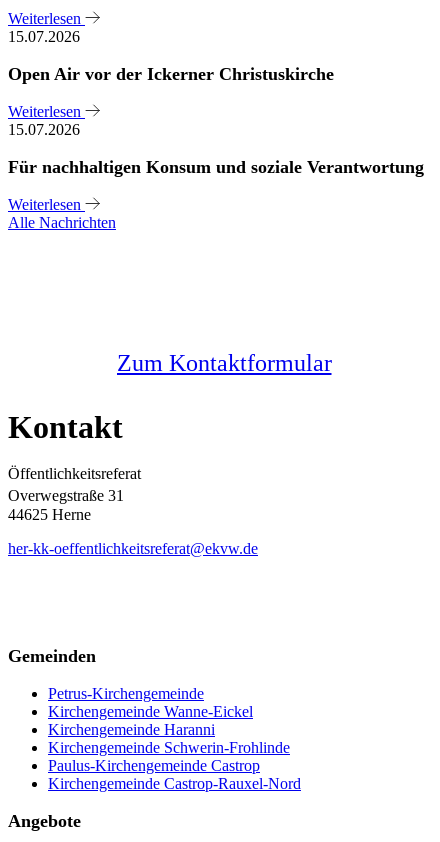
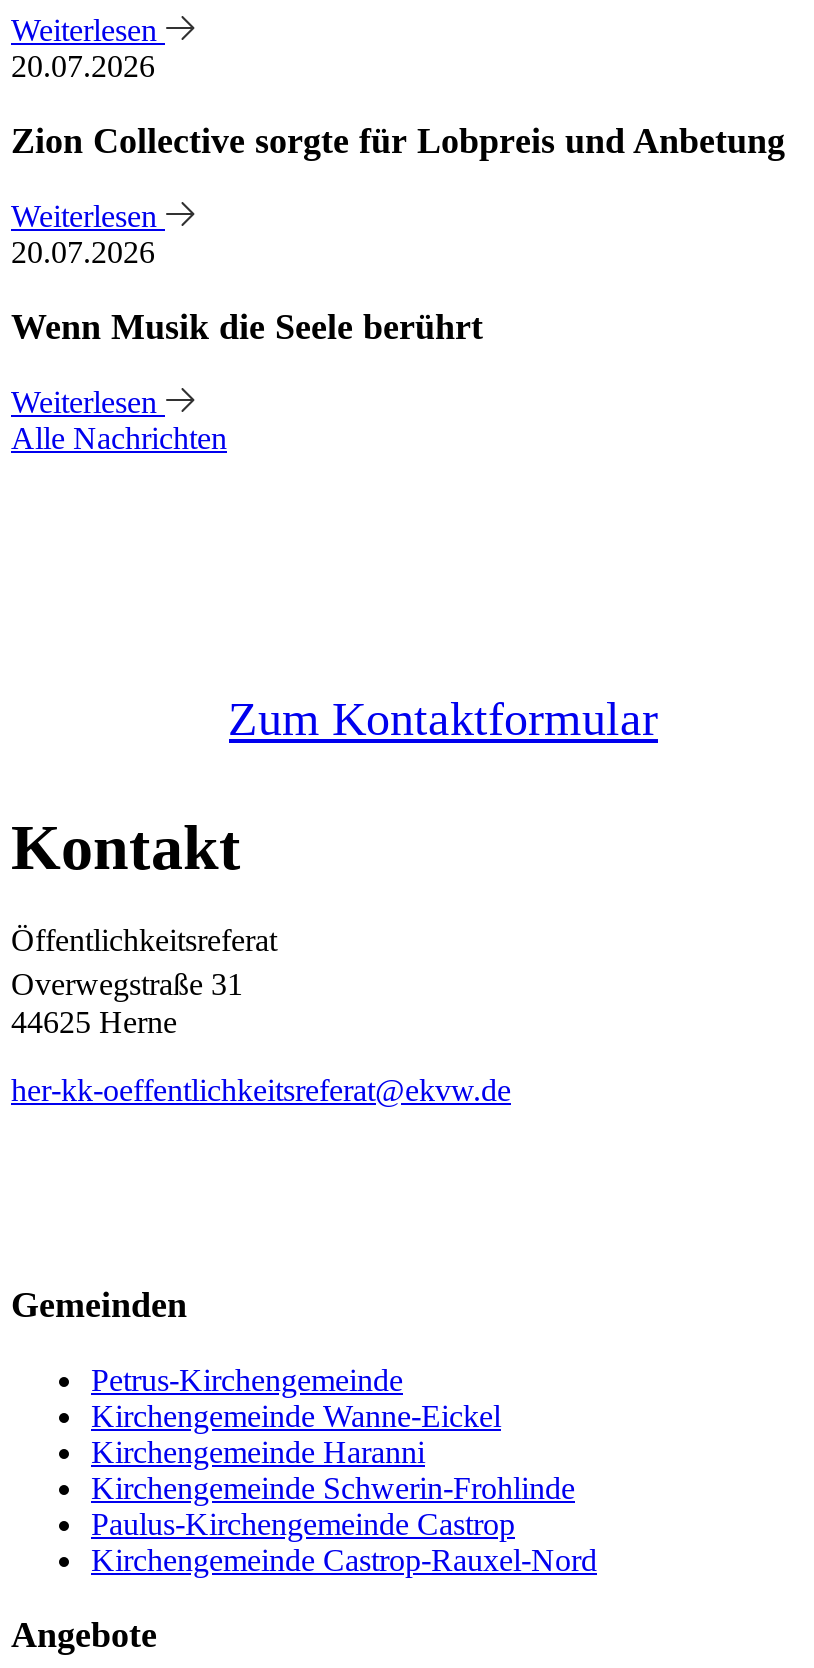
- 15.07.2026
+ 20.07.2026

- Open Air vor der Ickerner Christuskirche
+ Zion Collective sorgte für Lobpreis und Anbetung

- 15.07.2026
+ 20.07.2026

- Für nachhaltigen Konsum und soziale Verantwortung
+ Wenn Musik die Seele berührt
